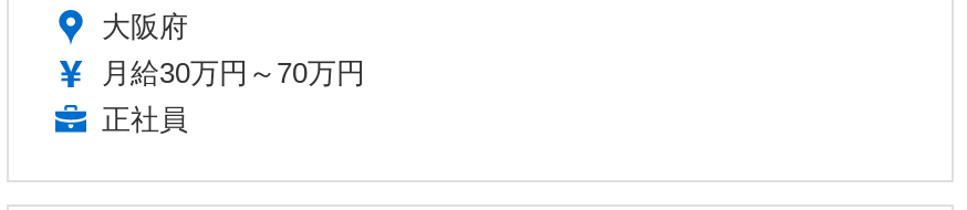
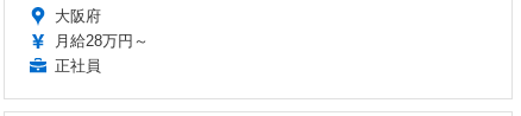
- 月給30万円～70万円
+ 月給28万円～
